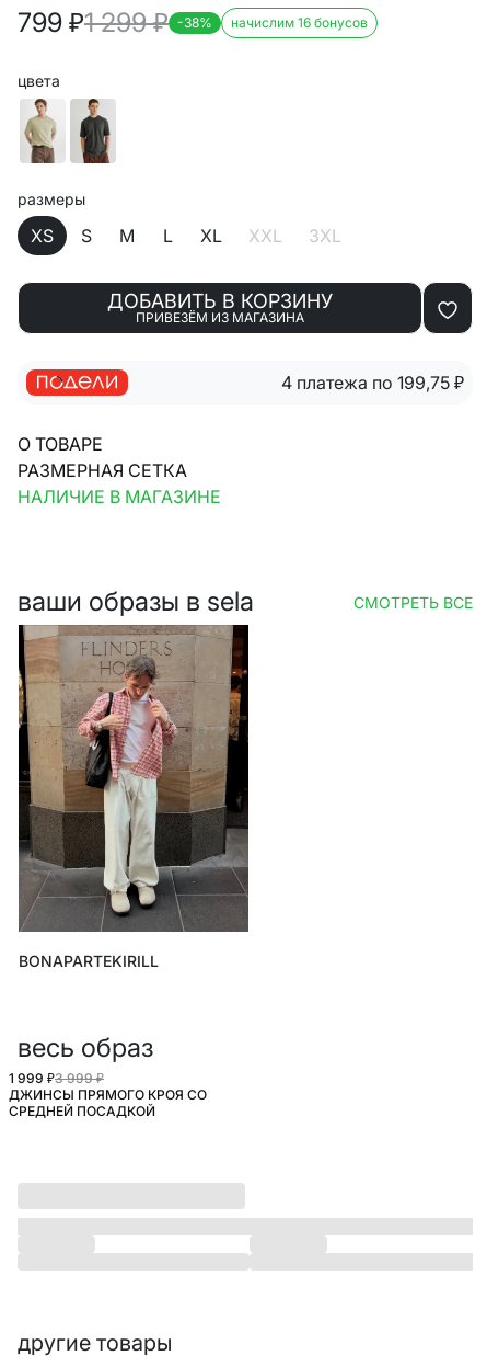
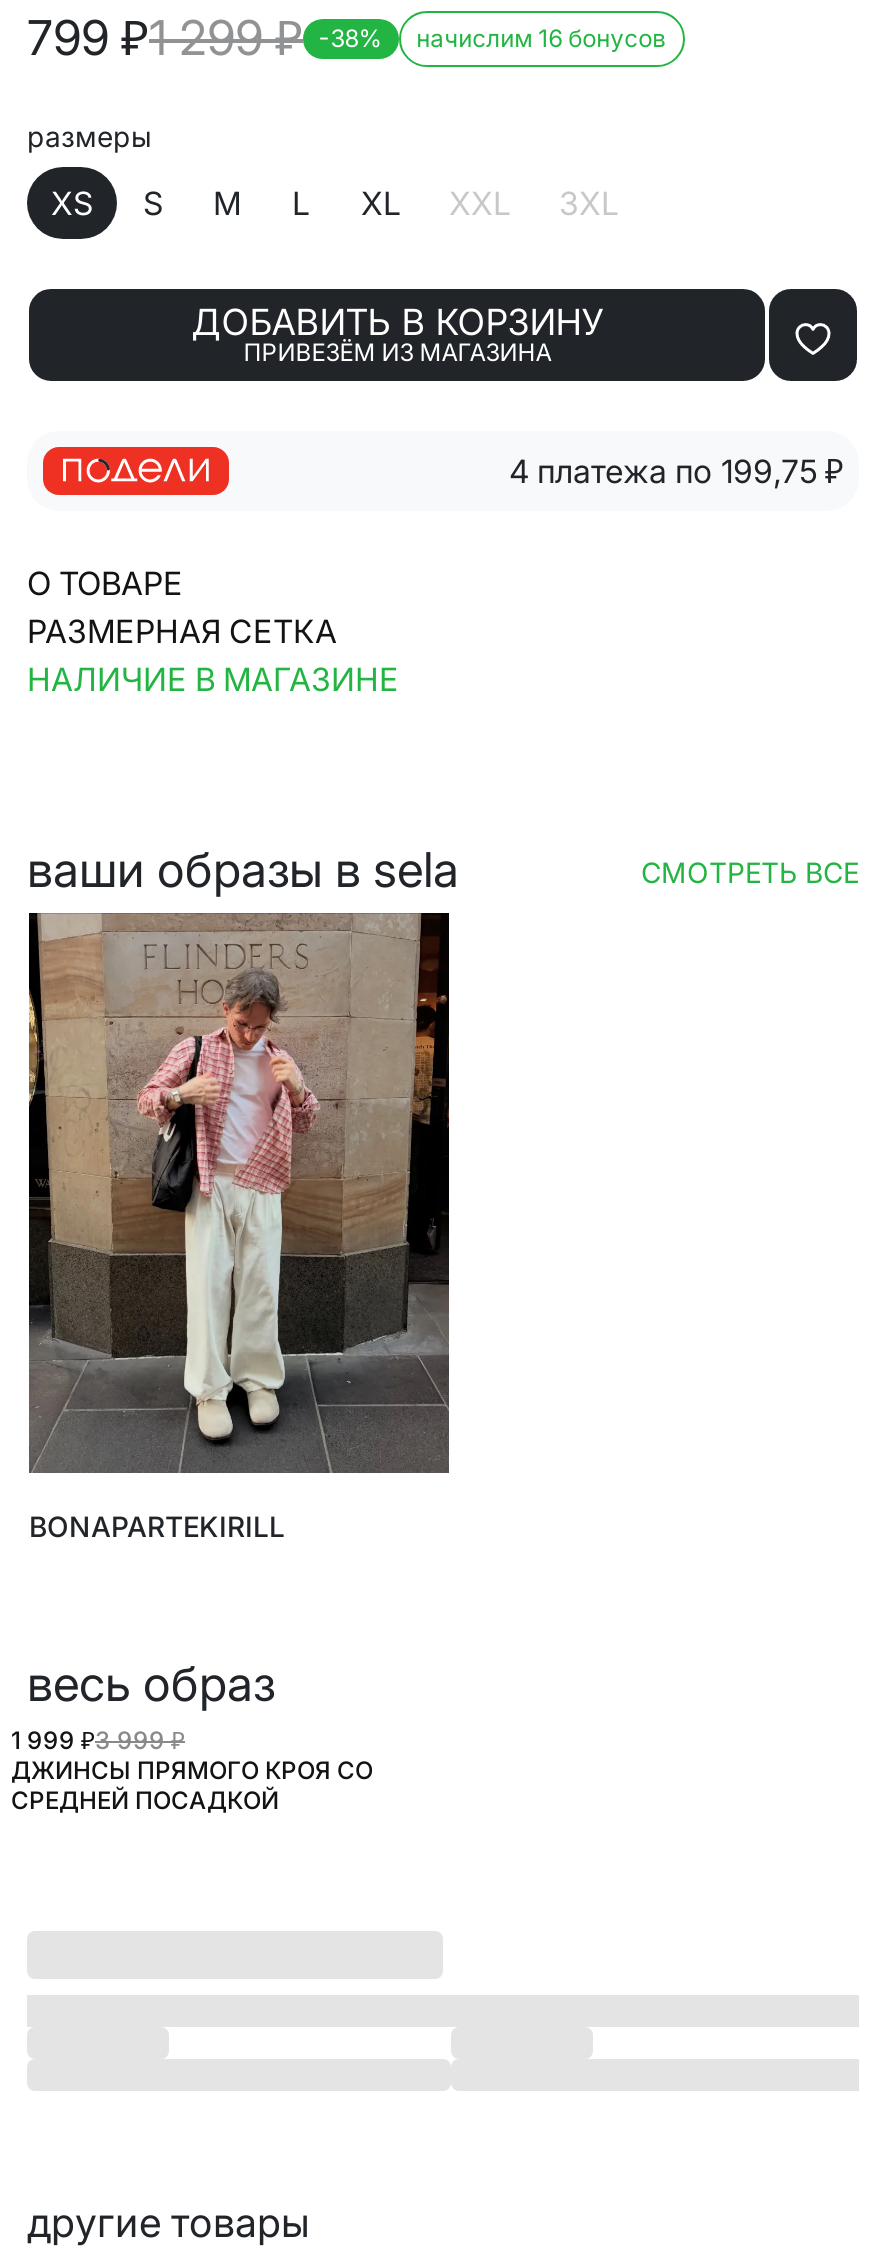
- цвета

- [image]

- [image]
